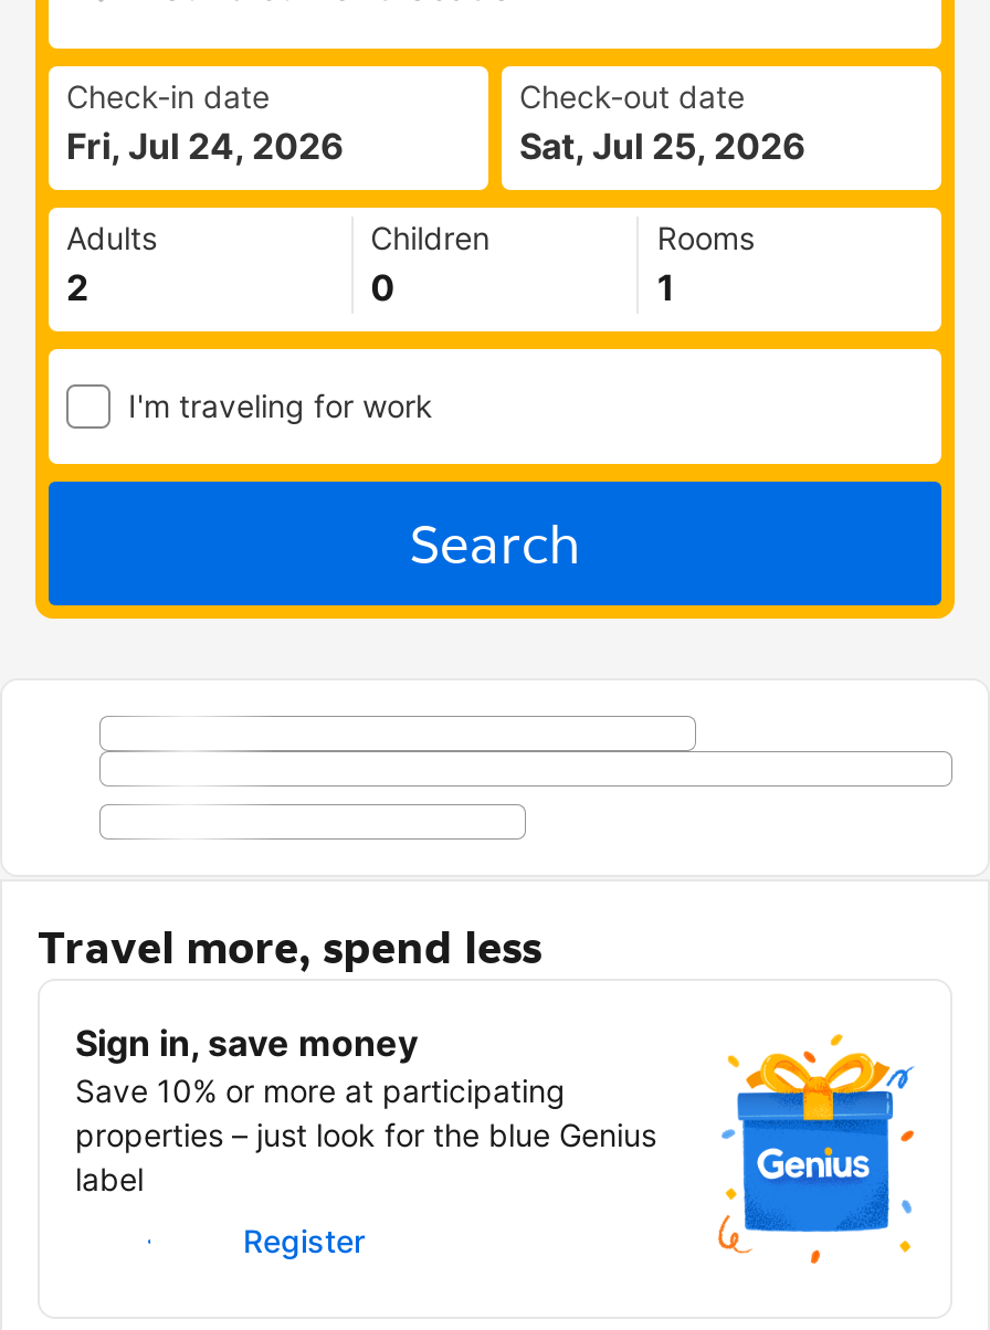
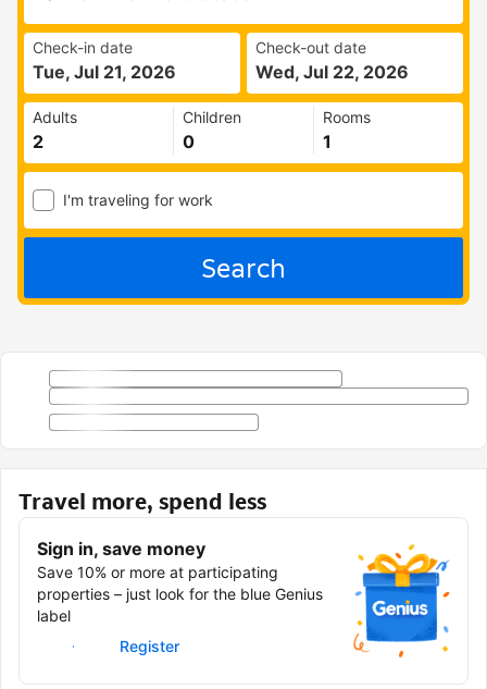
- Fri, Jul 24, 2026
+ Tue, Jul 21, 2026

- Sat, Jul 25, 2026
+ Wed, Jul 22, 2026
